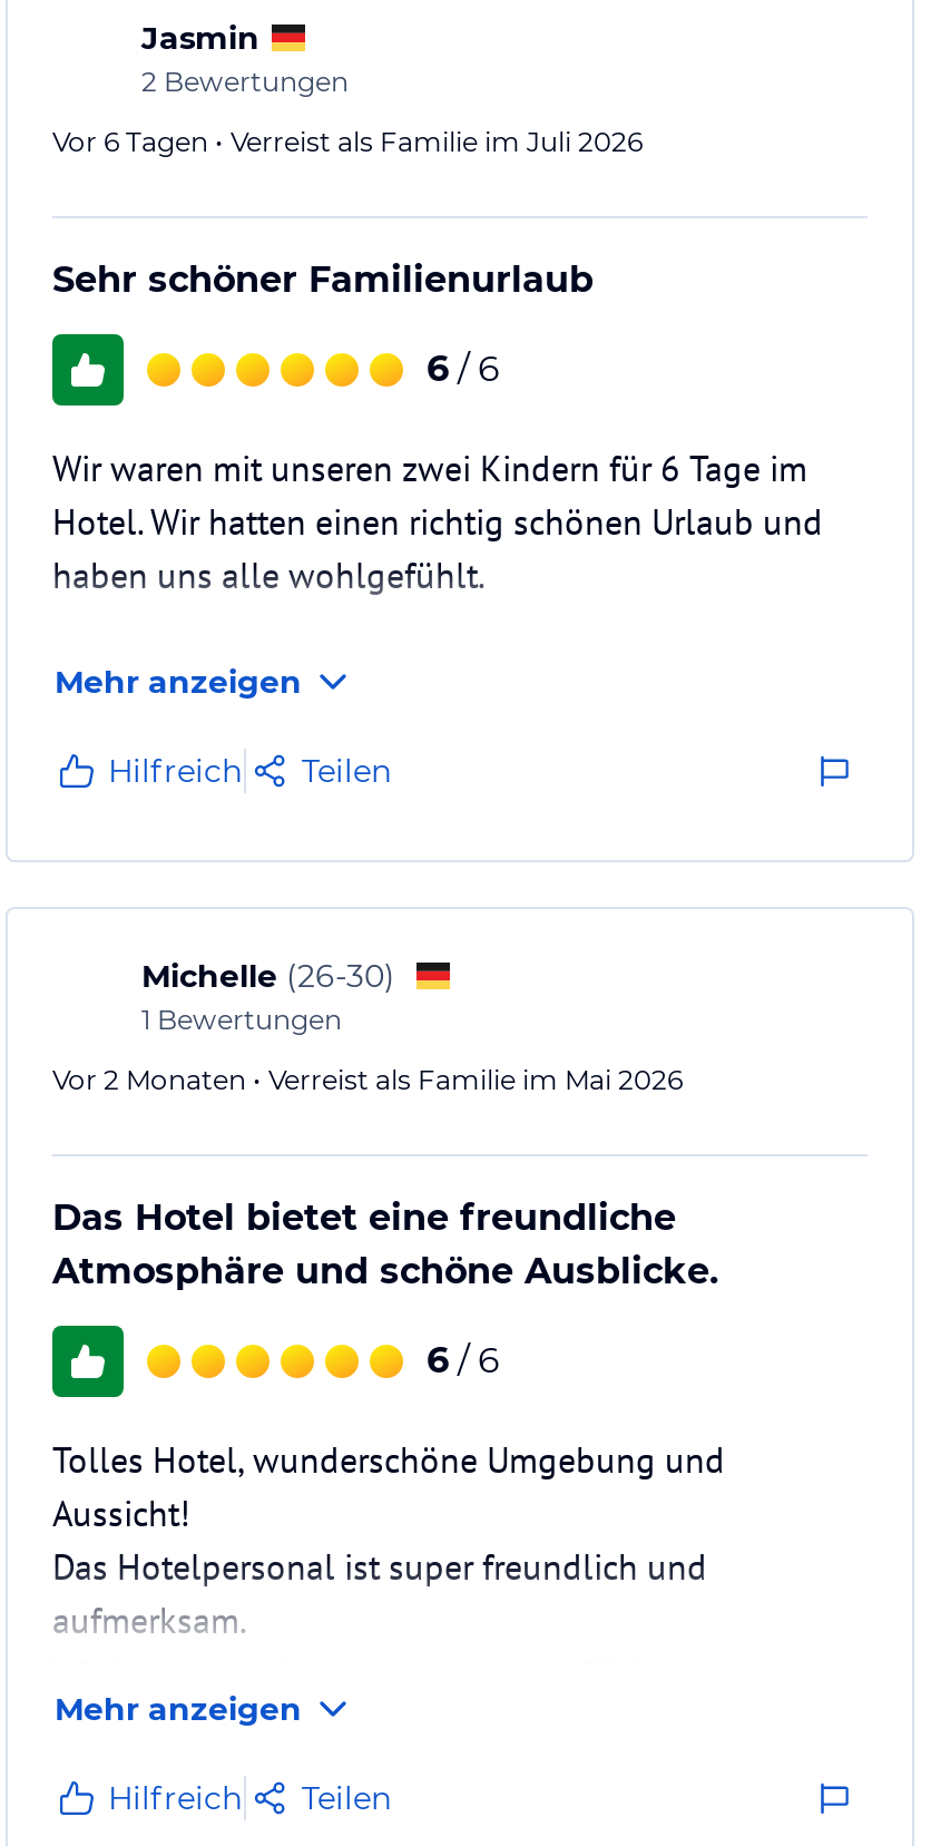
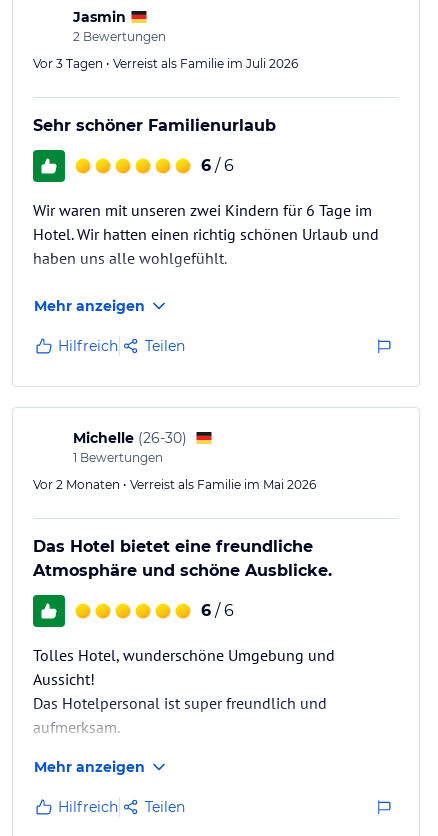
- Vor 6 Tagen • Verreist als Familie im Juli 2026
+ Vor 3 Tagen • Verreist als Familie im Juli 2026
